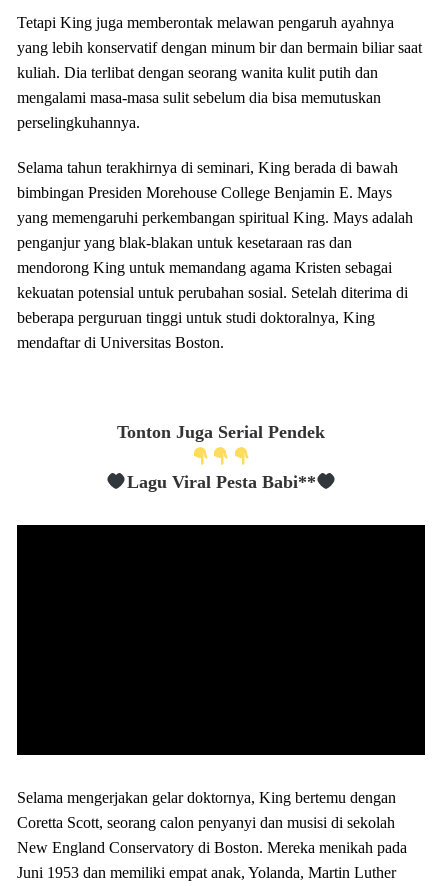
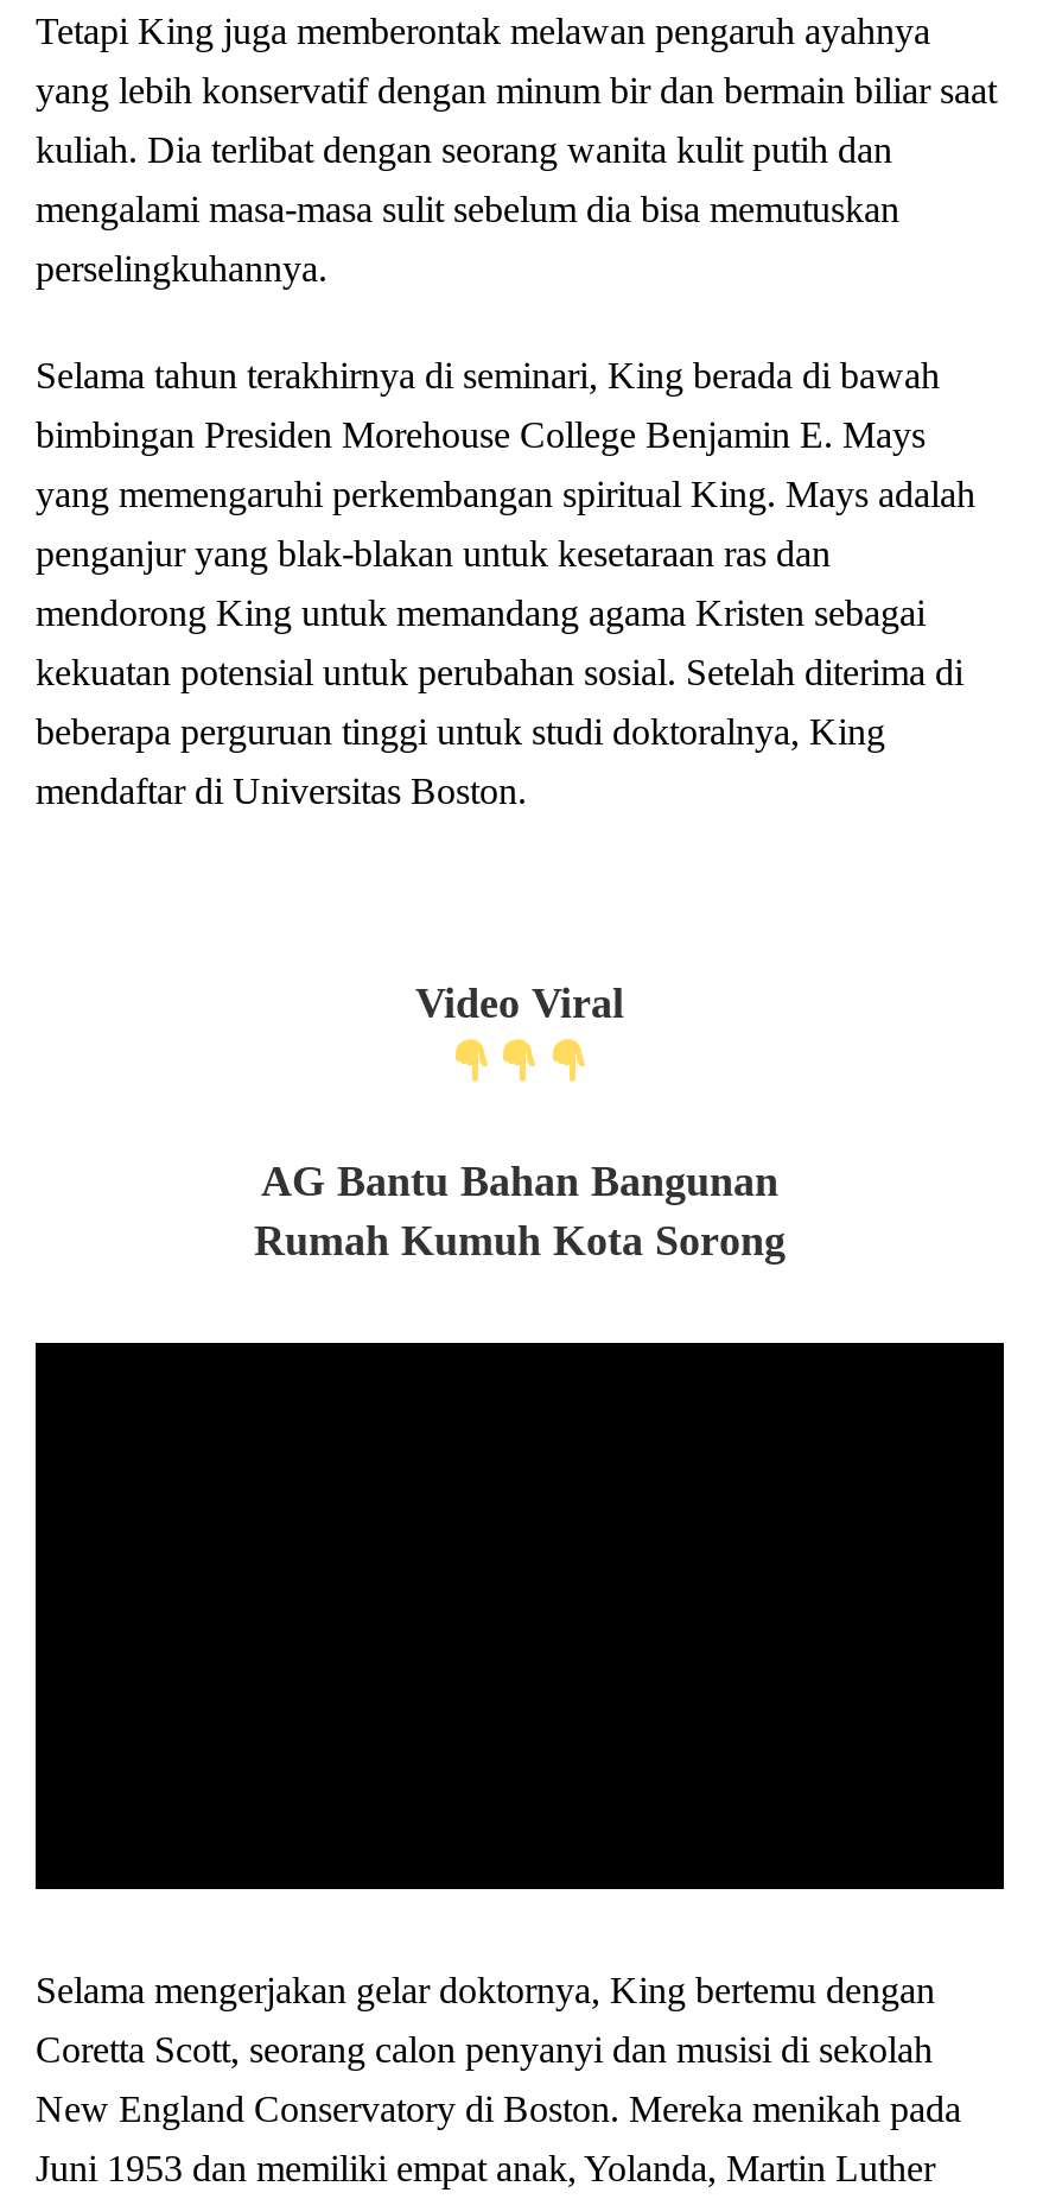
- Tonton Juga Serial Pendek
+ Video Viral

- Lagu Viral Pesta Babi**
+ AG Bantu Bahan Bangunan
+ Rumah Kumuh Kota Sorong
